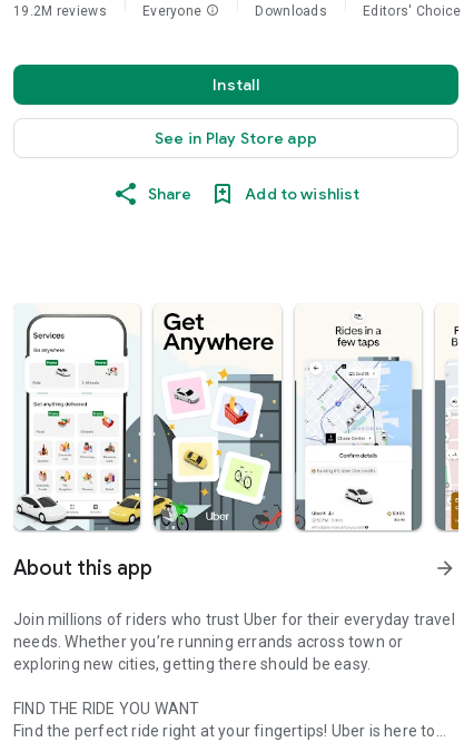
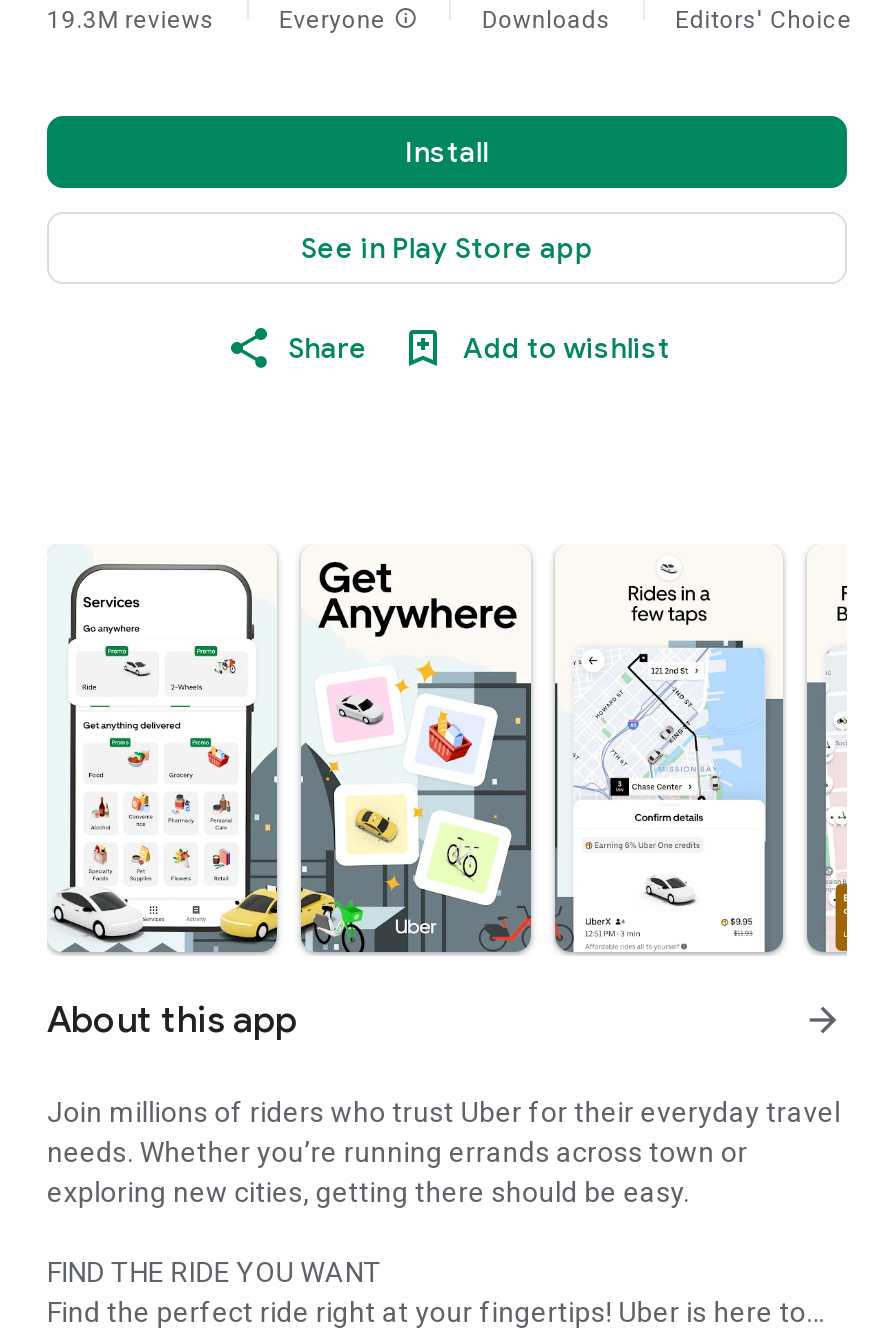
- 19.2M reviews
+ 19.3M reviews
